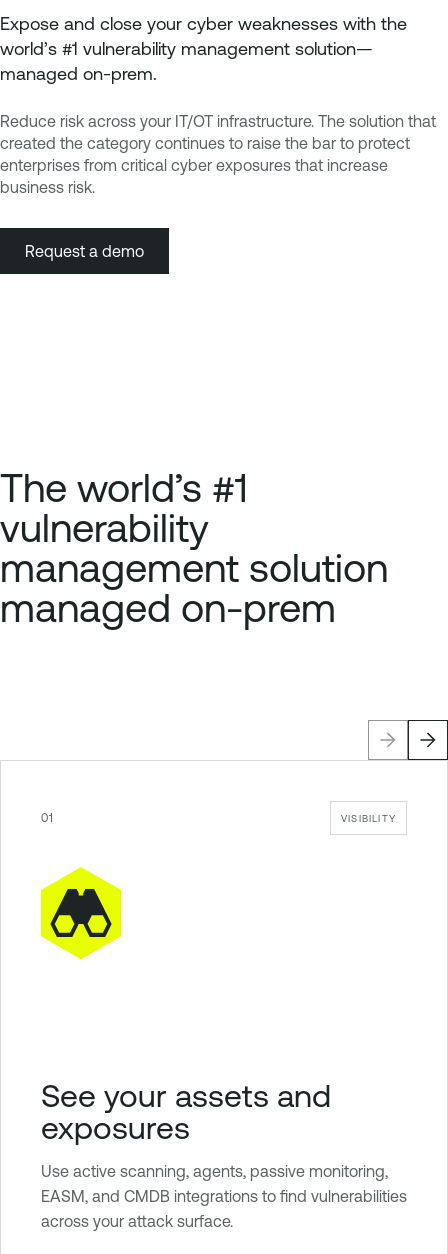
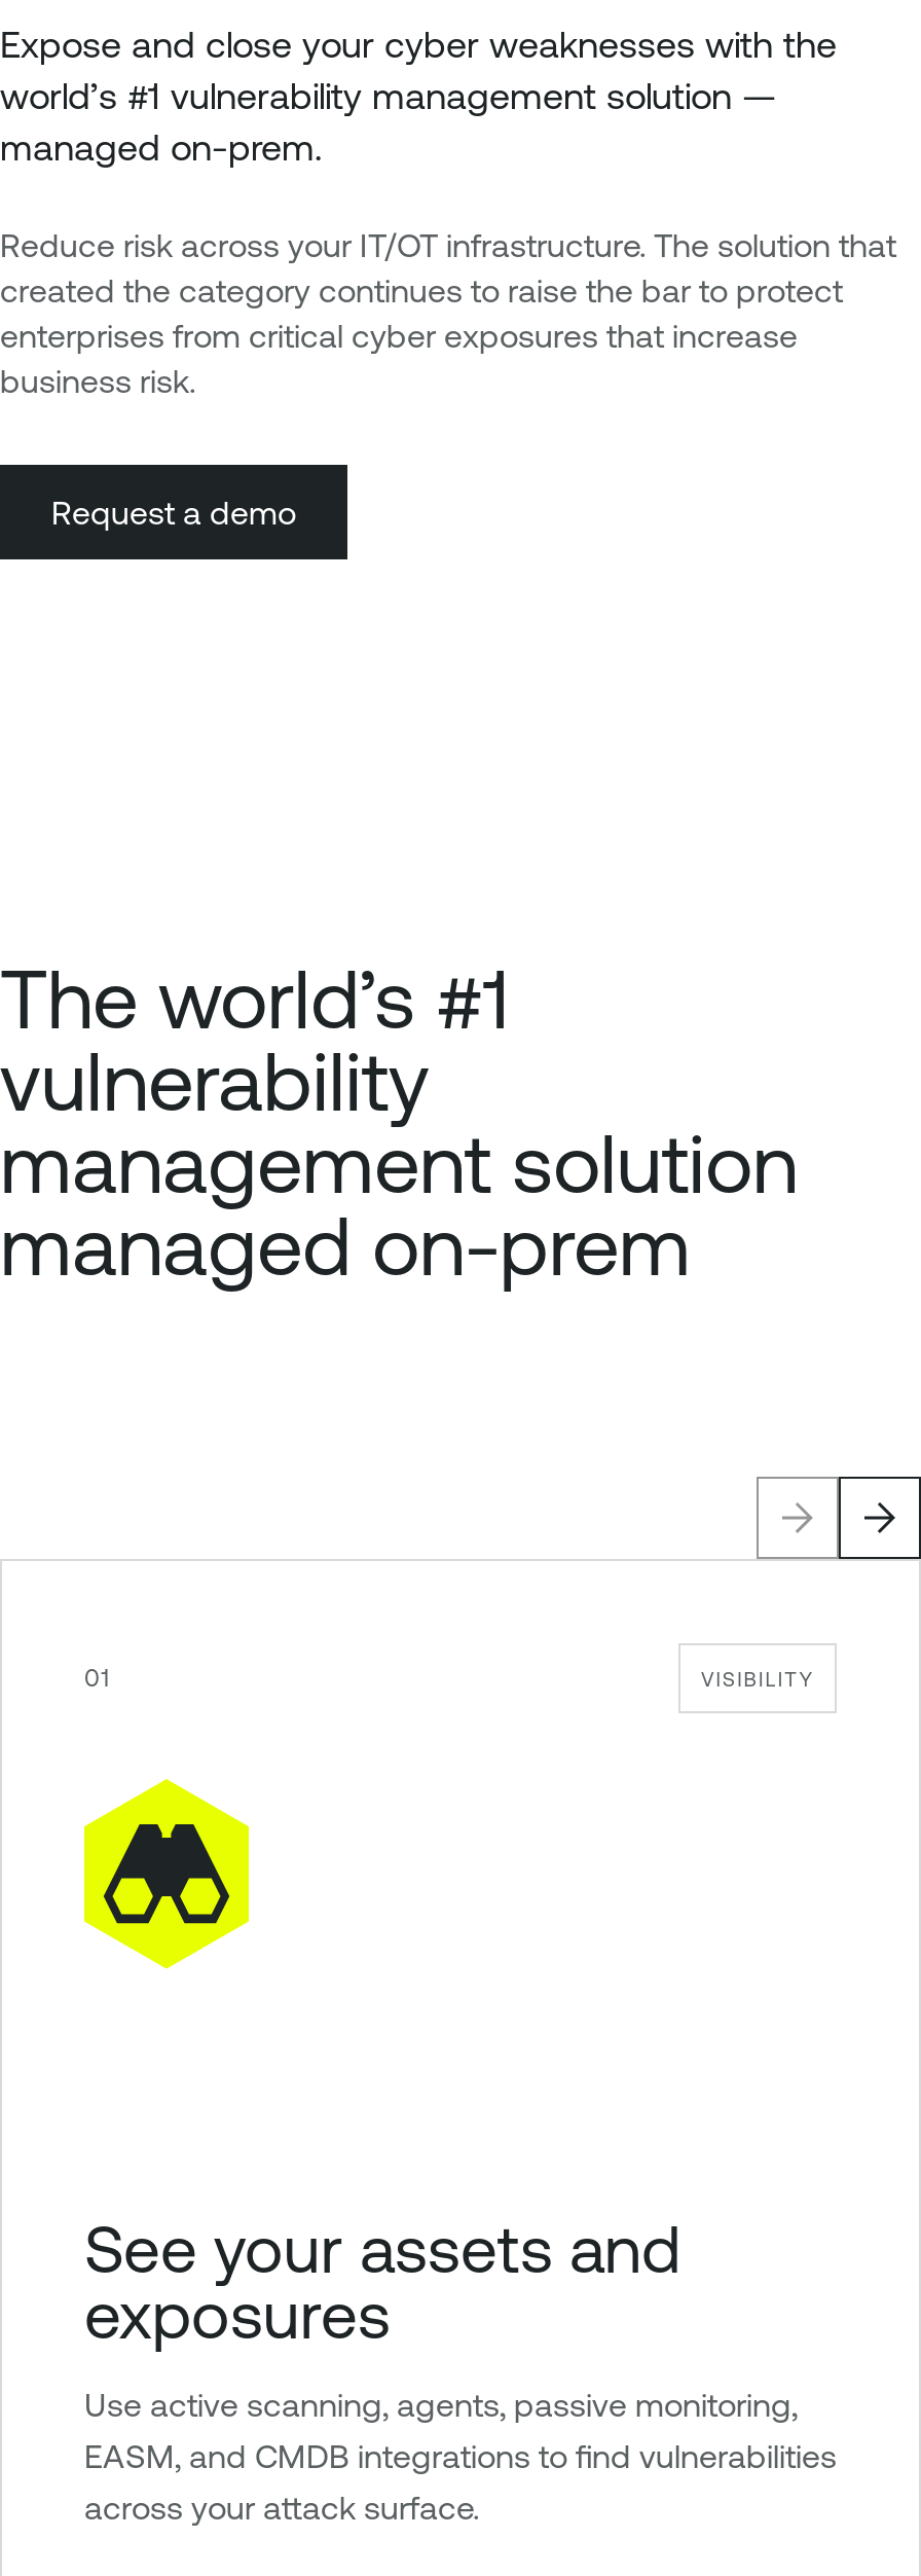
- world’s #1 vulnerability management solution—
+ world’s #1 vulnerability management solution —
